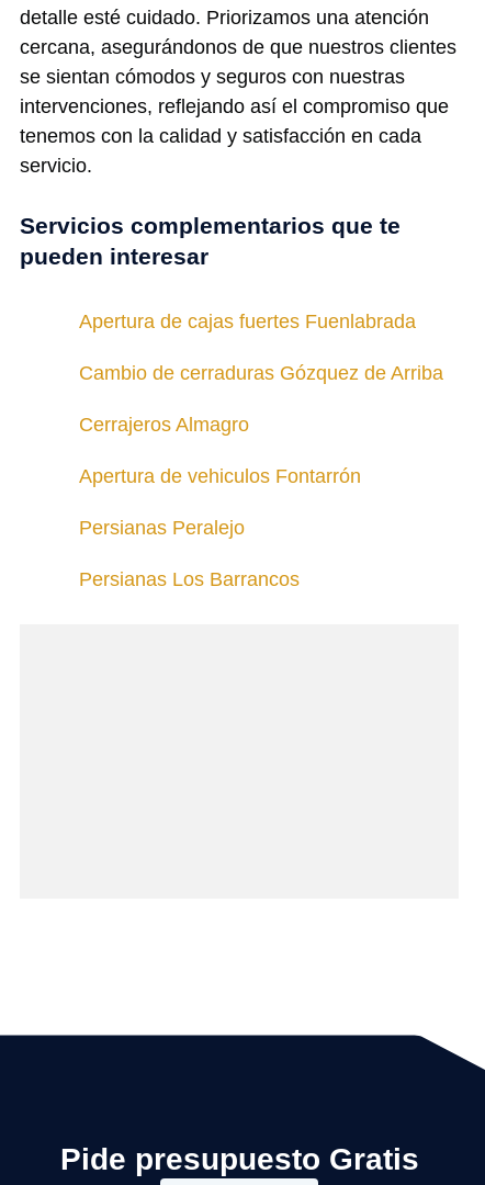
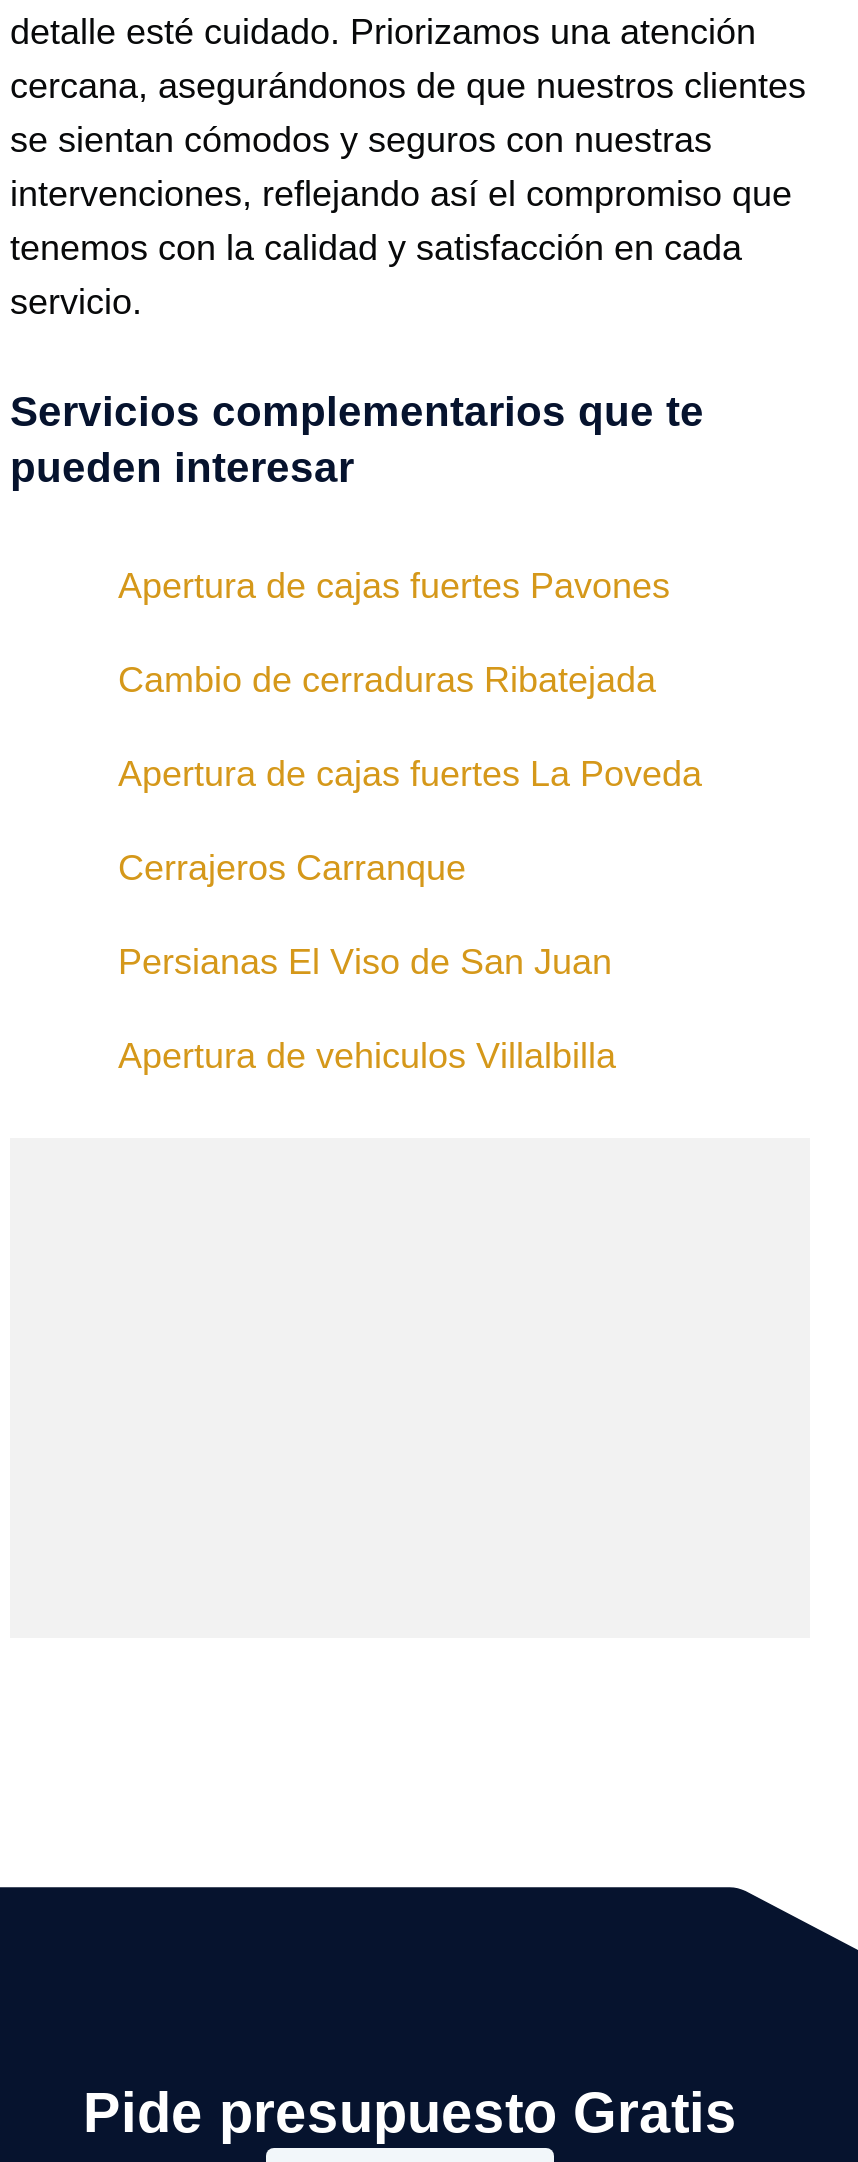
- Apertura de cajas fuertes Fuenlabrada
+ Apertura de cajas fuertes Pavones

- Cambio de cerraduras Gózquez de Arriba
+ Cambio de cerraduras Ribatejada

- Cerrajeros Almagro
+ Apertura de cajas fuertes La Poveda

- Apertura de vehiculos Fontarrón
+ Cerrajeros Carranque

- Persianas Peralejo
+ Persianas El Viso de San Juan

- Persianas Los Barrancos
+ Apertura de vehiculos Villalbilla
